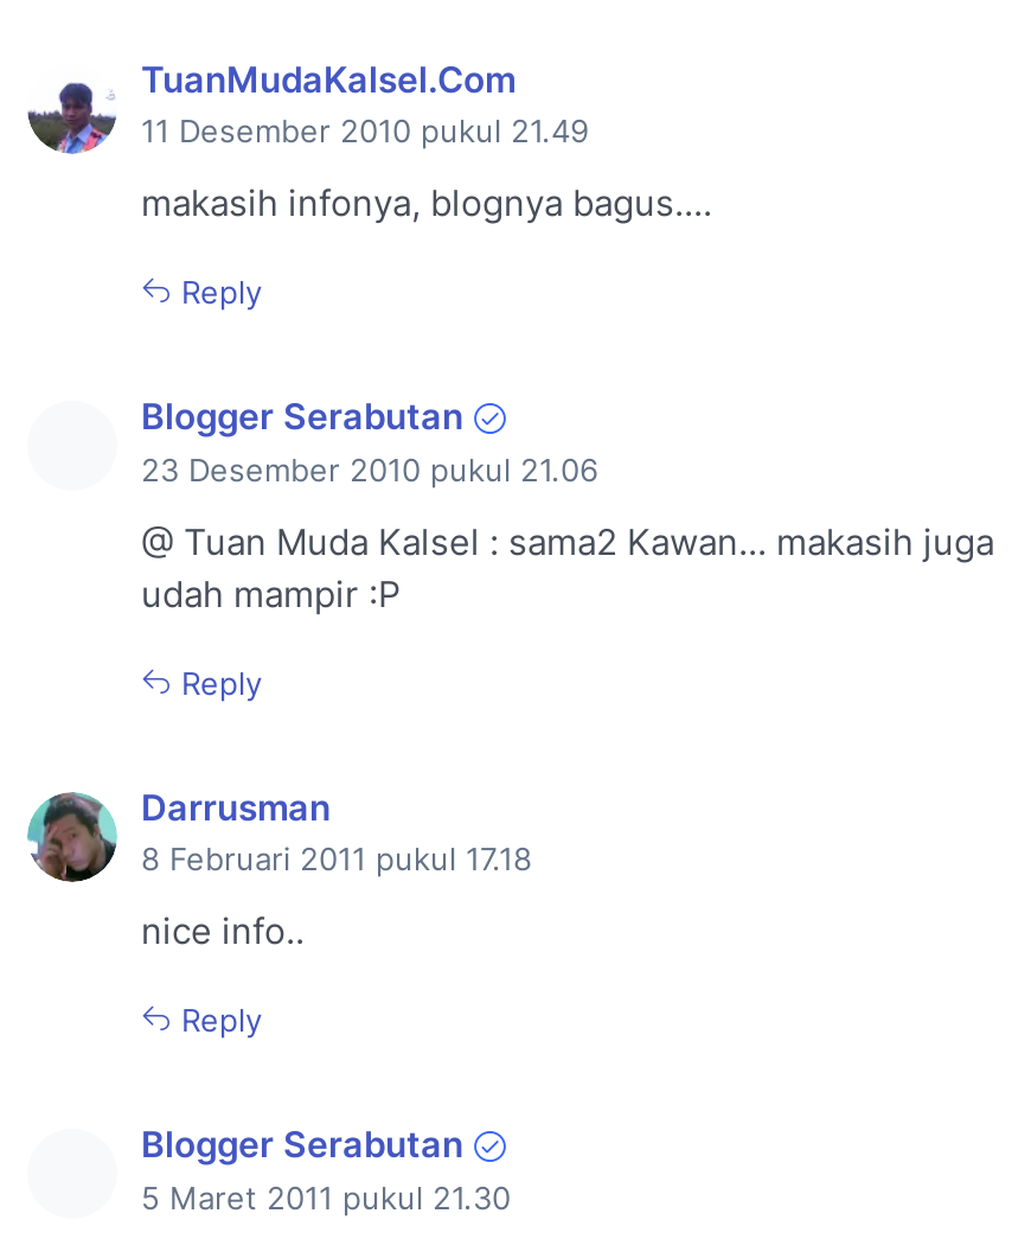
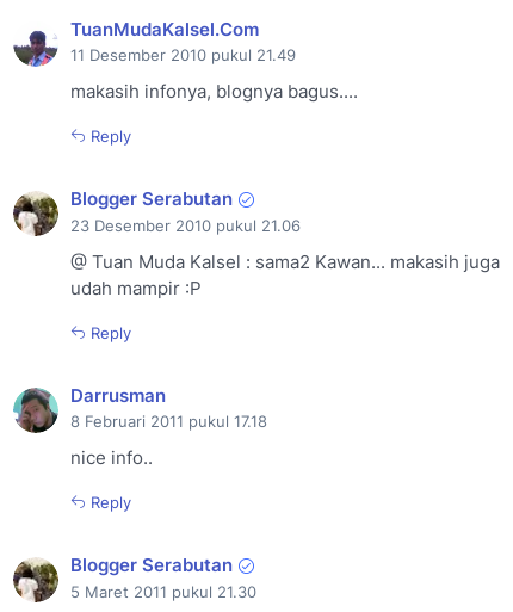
+ [image]

+ [image]
